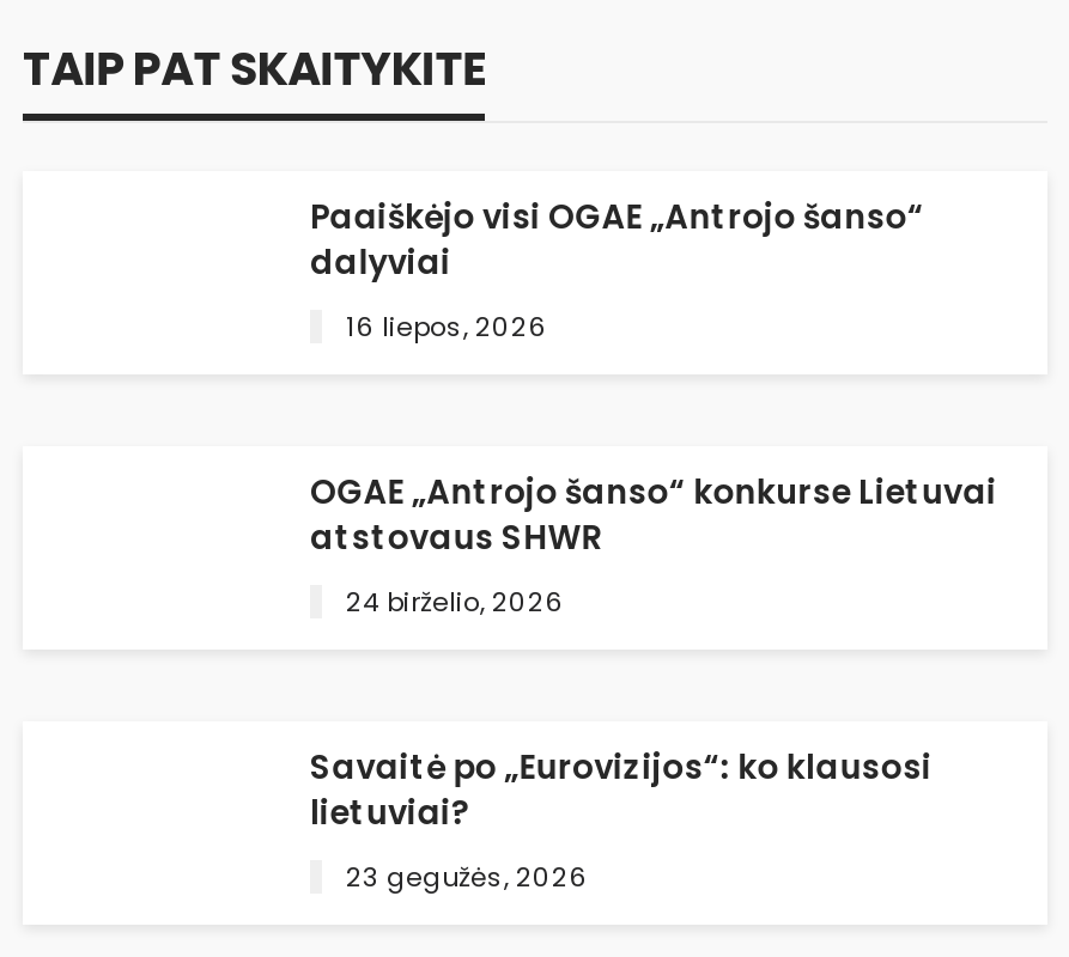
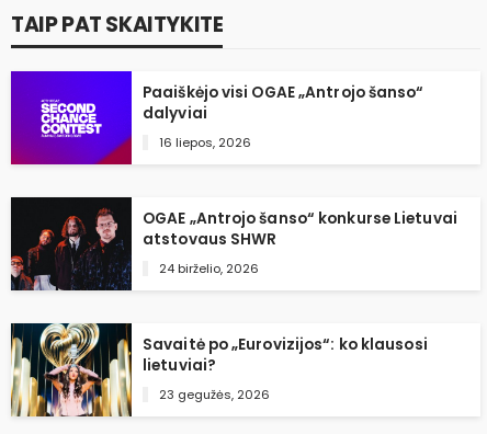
+ [image]

+ [image]

+ [image]
